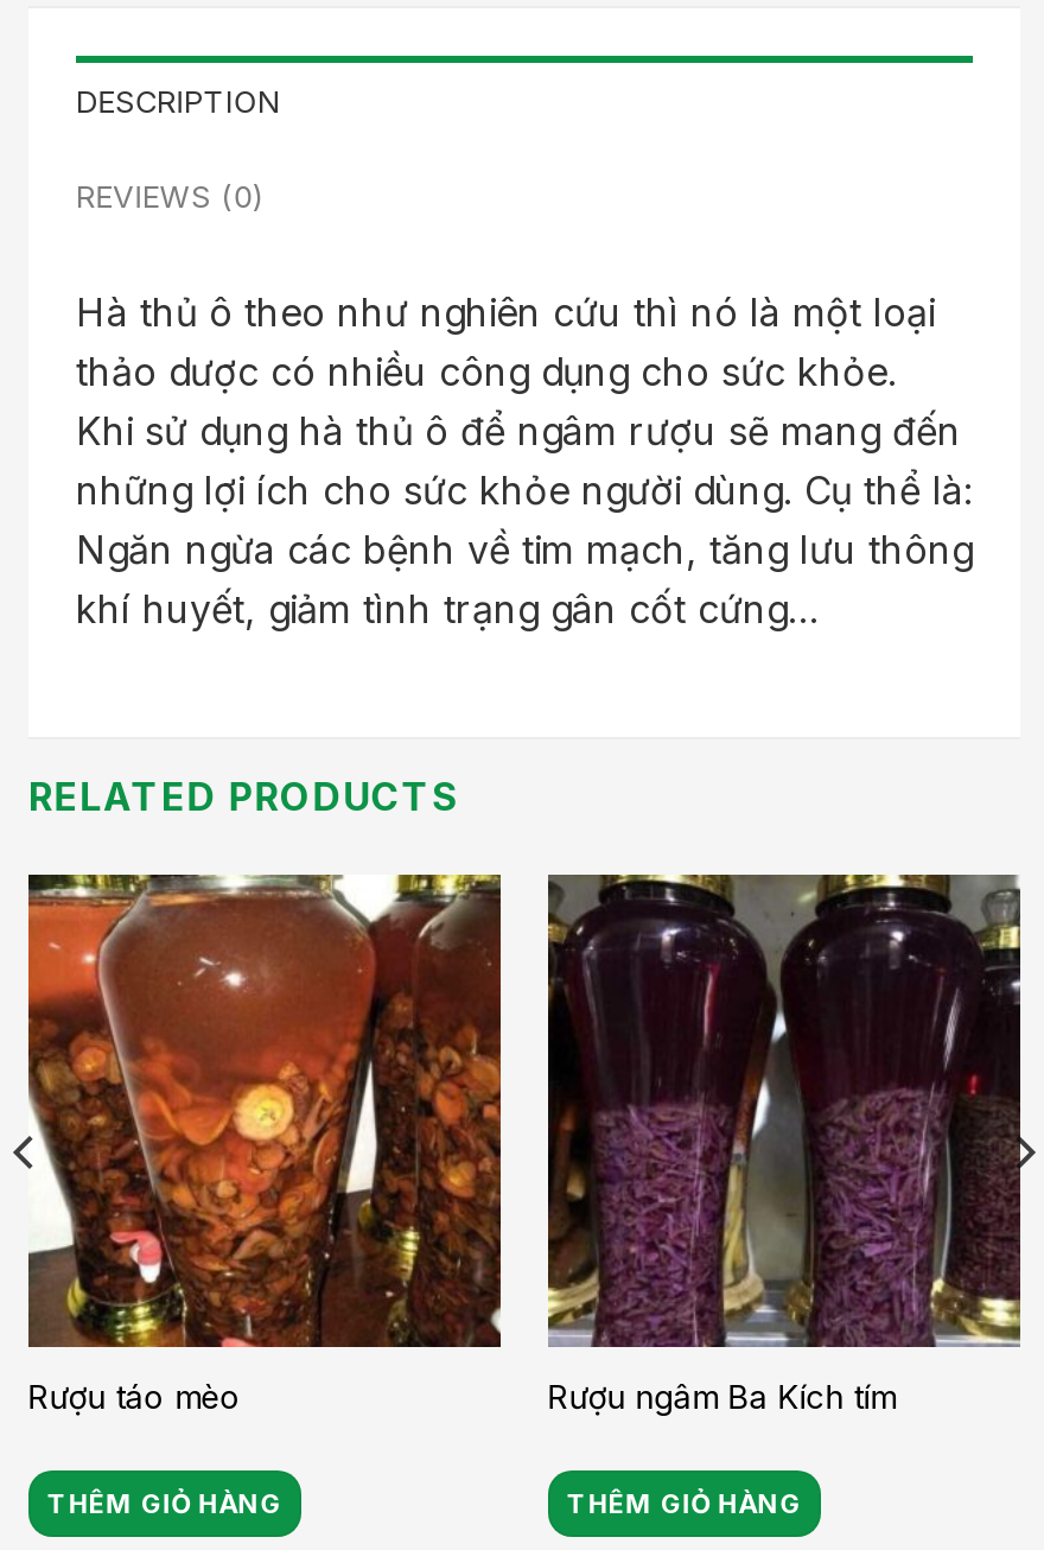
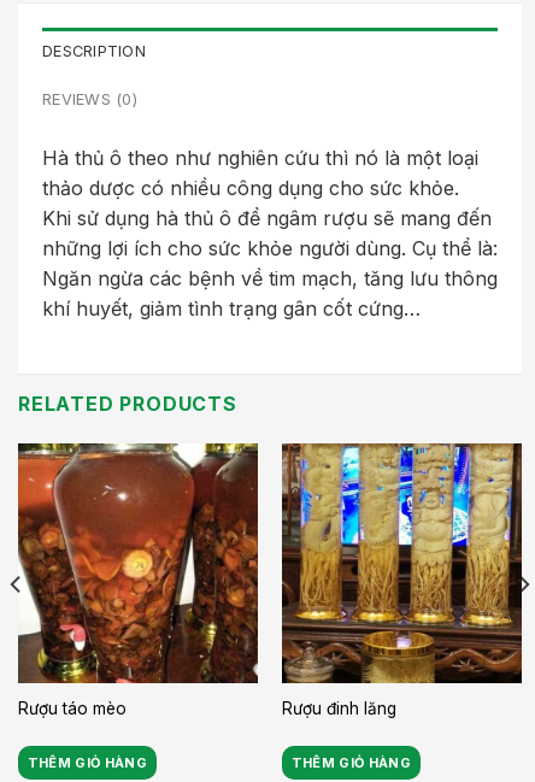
- [image]
- Rượu ngâm Ba Kích tím
+ [image]
+ Rượu đinh lăng
